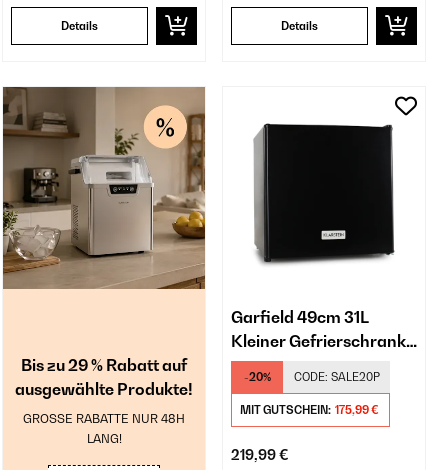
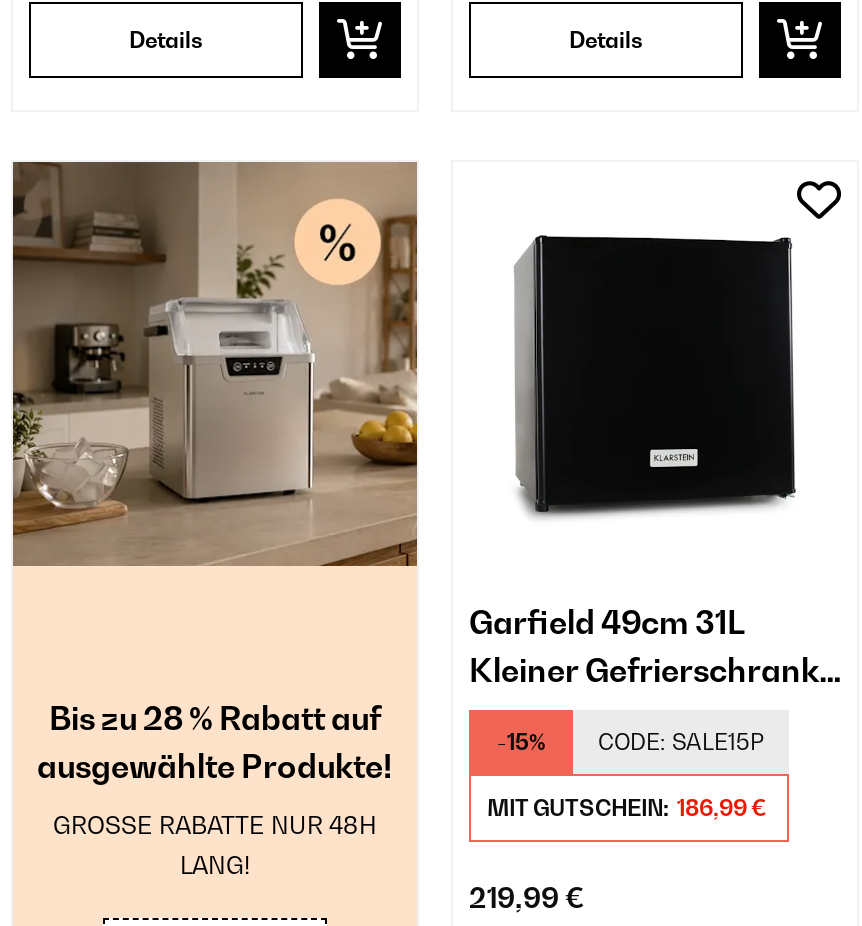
- Bis zu 29 % Rabatt auf
+ Bis zu 28 % Rabatt auf

- -20%
+ -15%

- CODE: SALE20P
+ CODE: SALE15P

- MIT GUTSCHEIN: 175,99 €
+ MIT GUTSCHEIN: 186,99 €
